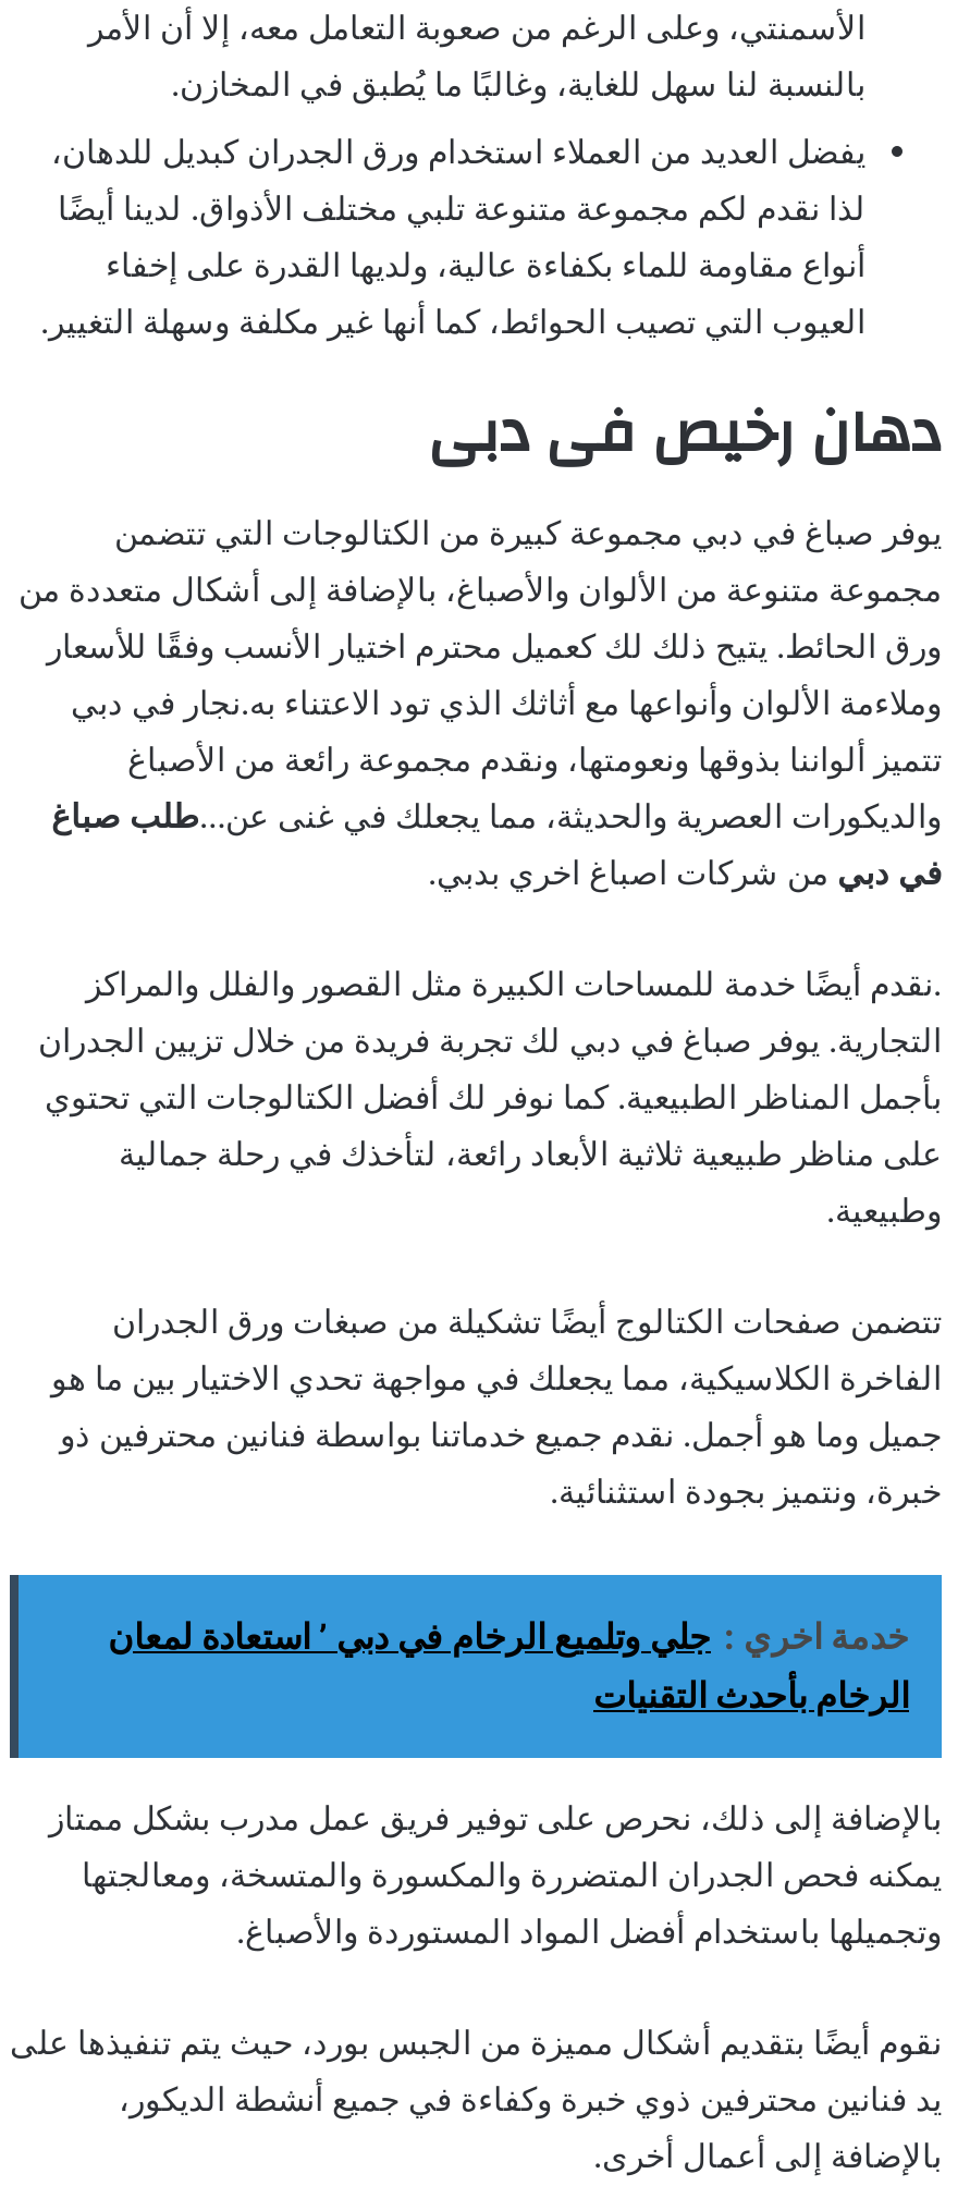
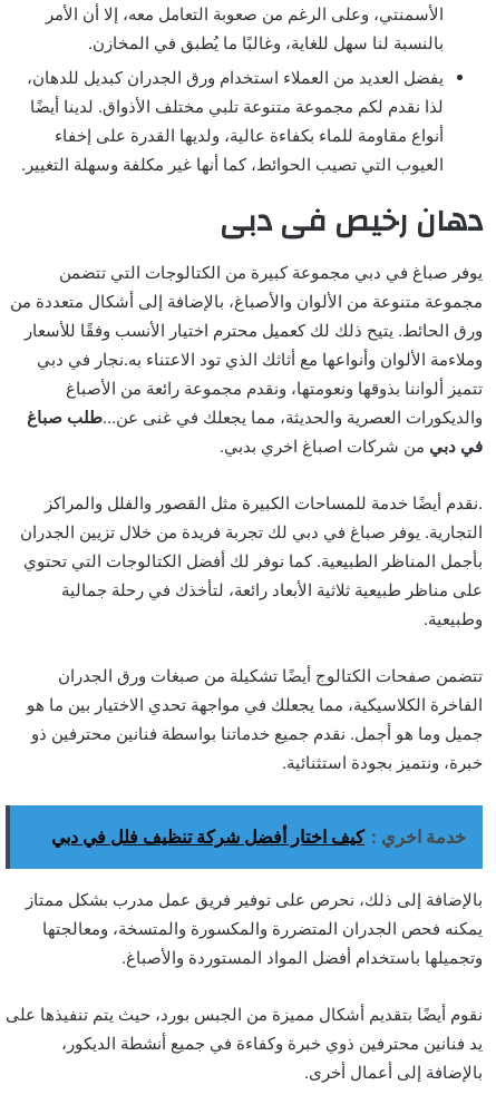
- خدمة اخري : جلي وتلميع الرخام في دبي ’ استعادة لمعان
- الرخام بأحدث التقنيات
+ خدمة اخري : كيف اختار أفضل شركة تنظيف فلل في دبي
